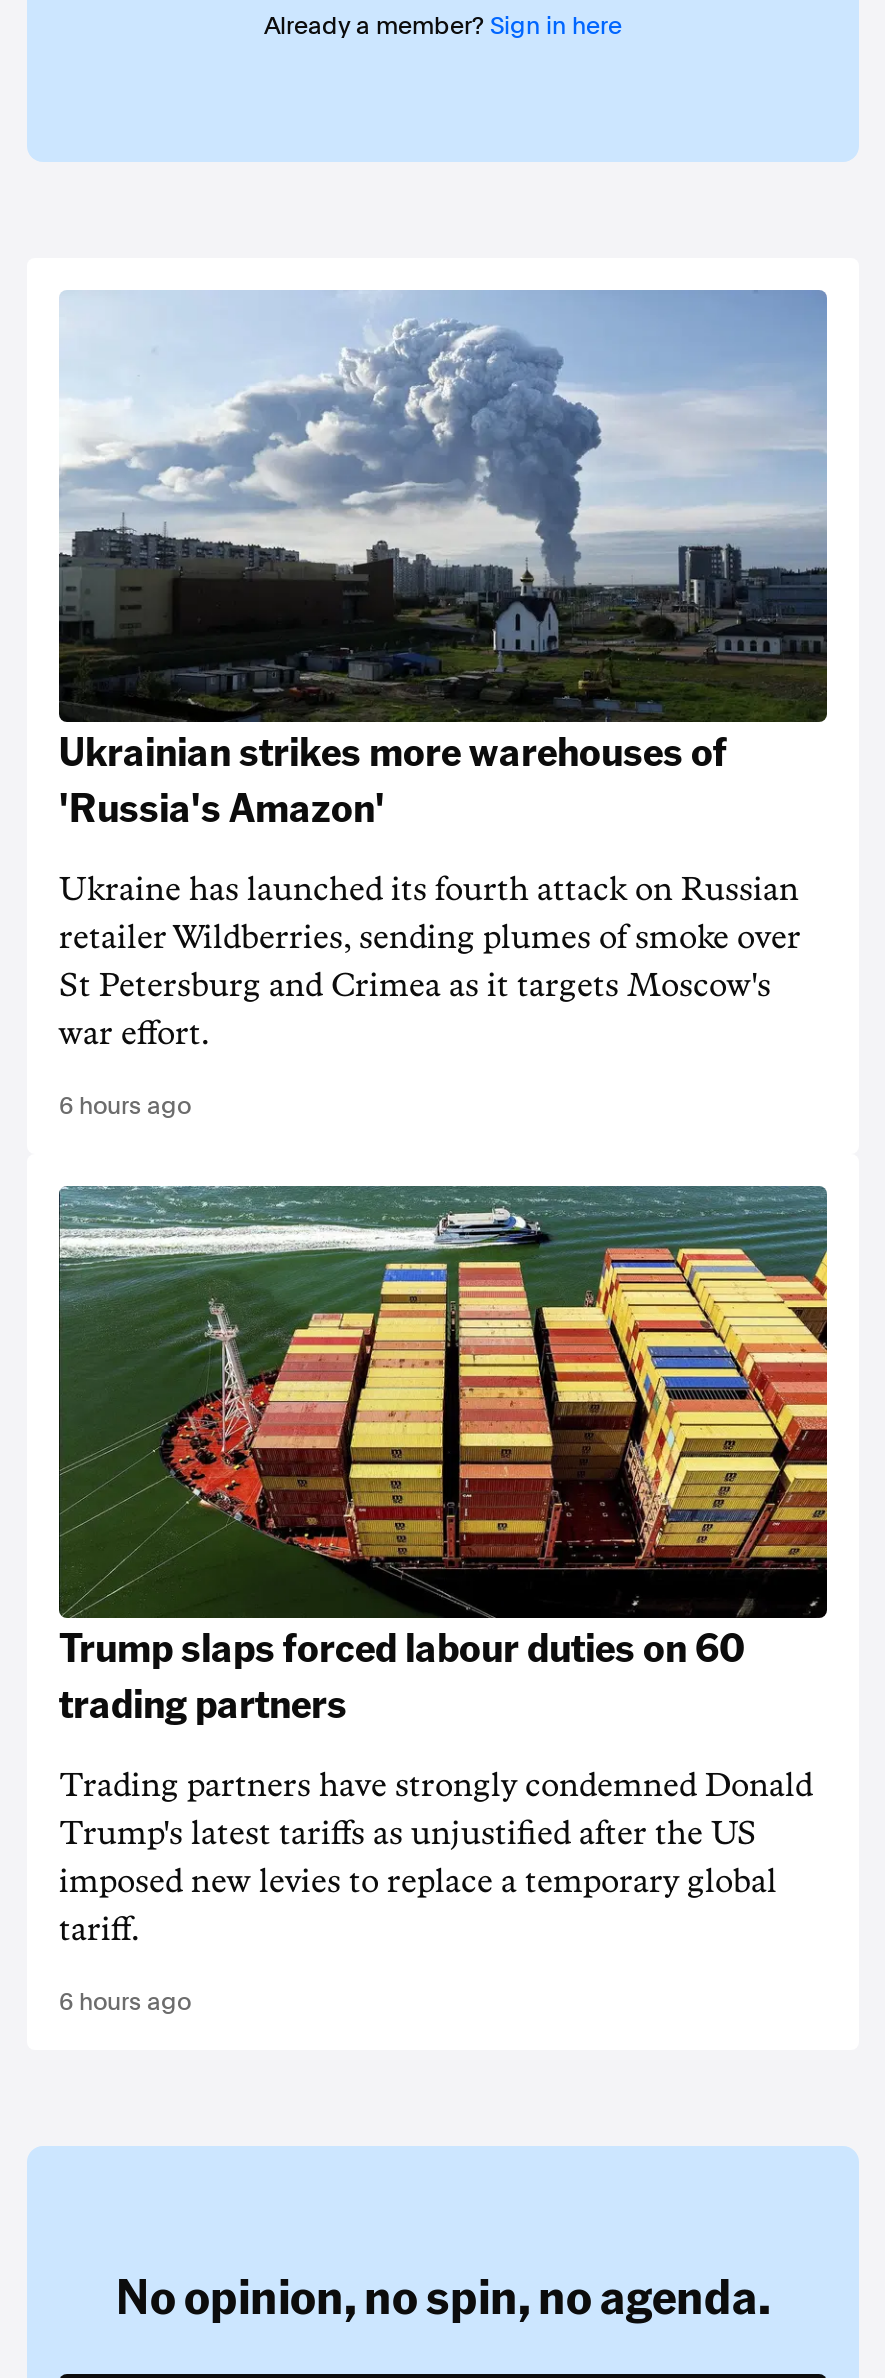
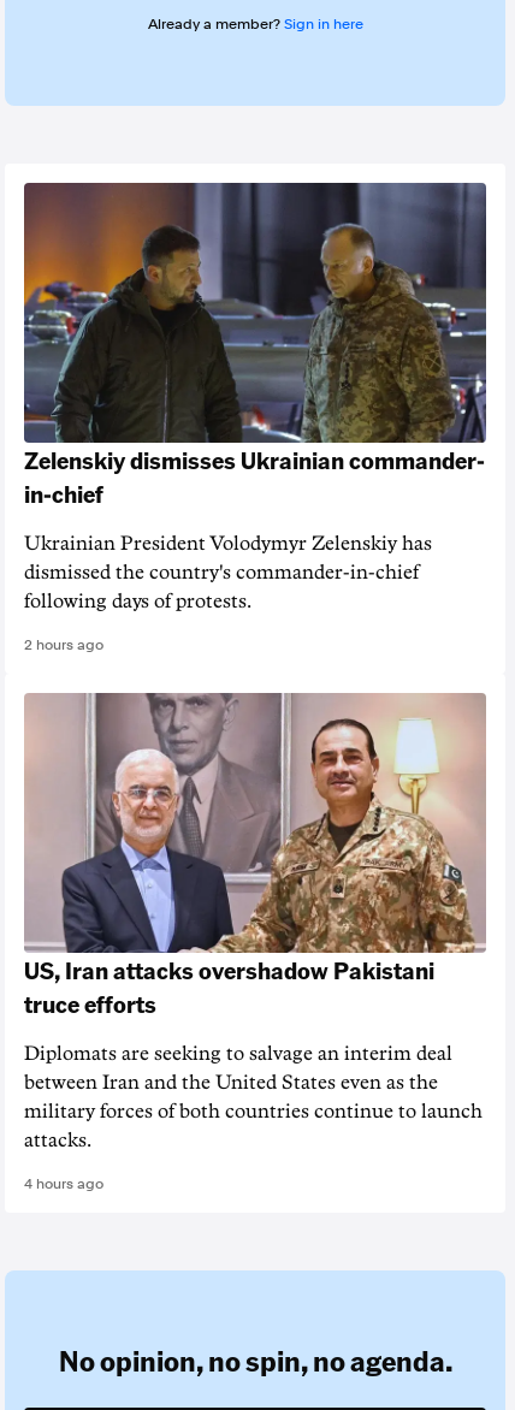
- [image]
- Ukrainian strikes more warehouses of
- 'Russia's Amazon'
- Ukraine has launched its fourth attack on Russian
- retailer Wildberries, sending plumes of smoke over
- St Petersburg and Crimea as it targets Moscow's
- war effort.
- 6 hours ago
+ [image]
+ Zelenskiy dismisses Ukrainian commander-
+ in-chief
+ Ukrainian President Volodymyr Zelenskiy ‌has
+ dismissed the country's commander-in-chief
+ following days of protests.
+ 2 hours ago

- [image]
- Trump slaps forced labour duties on 60
- trading partners
- Trading partners have strongly condemned Donald
- Trump's latest tariffs as unjustified after the US
- imposed new levies to replace a temporary global
- tariff.
- 6 hours ago
+ [image]
+ US, Iran attacks overshadow Pakistani
+ truce efforts
+ Diplomats are seeking to salvage an interim deal
+ between Iran and the United States even as the
+ military forces of both countries continue to launch
+ attacks.
+ 4 hours ago
